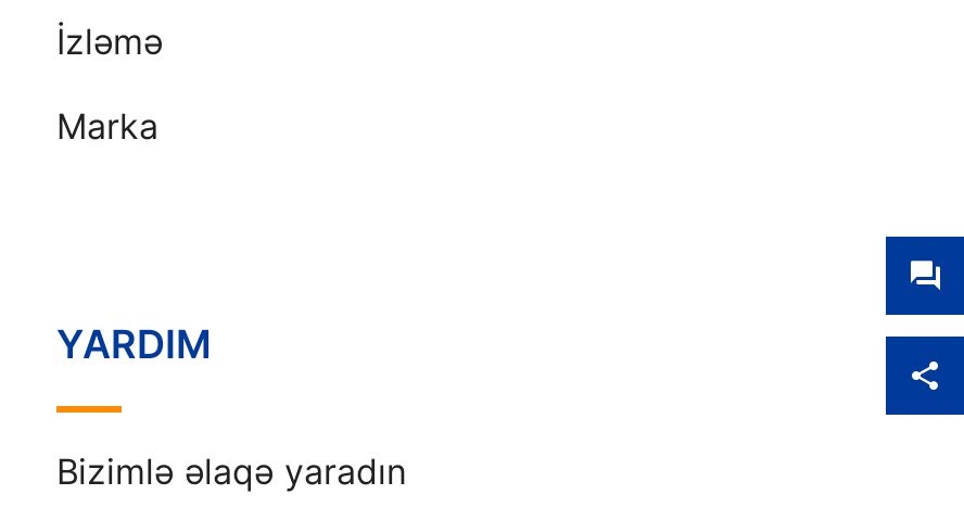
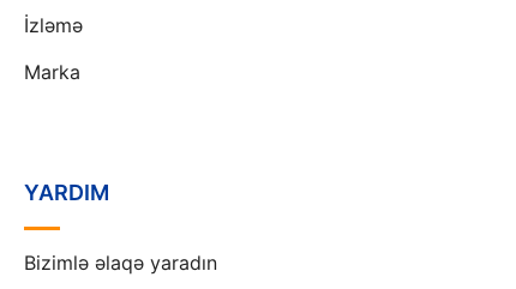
- [image]

- [image]
